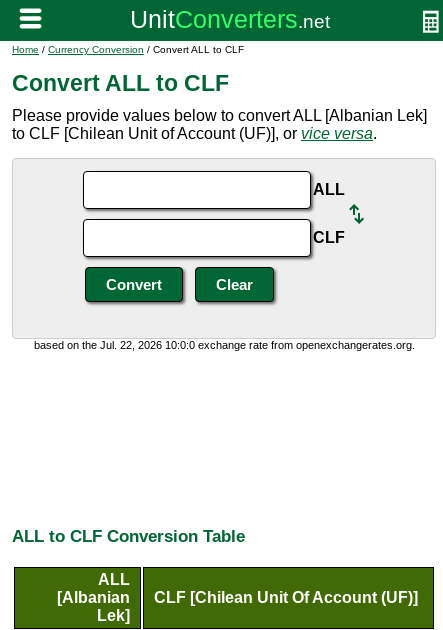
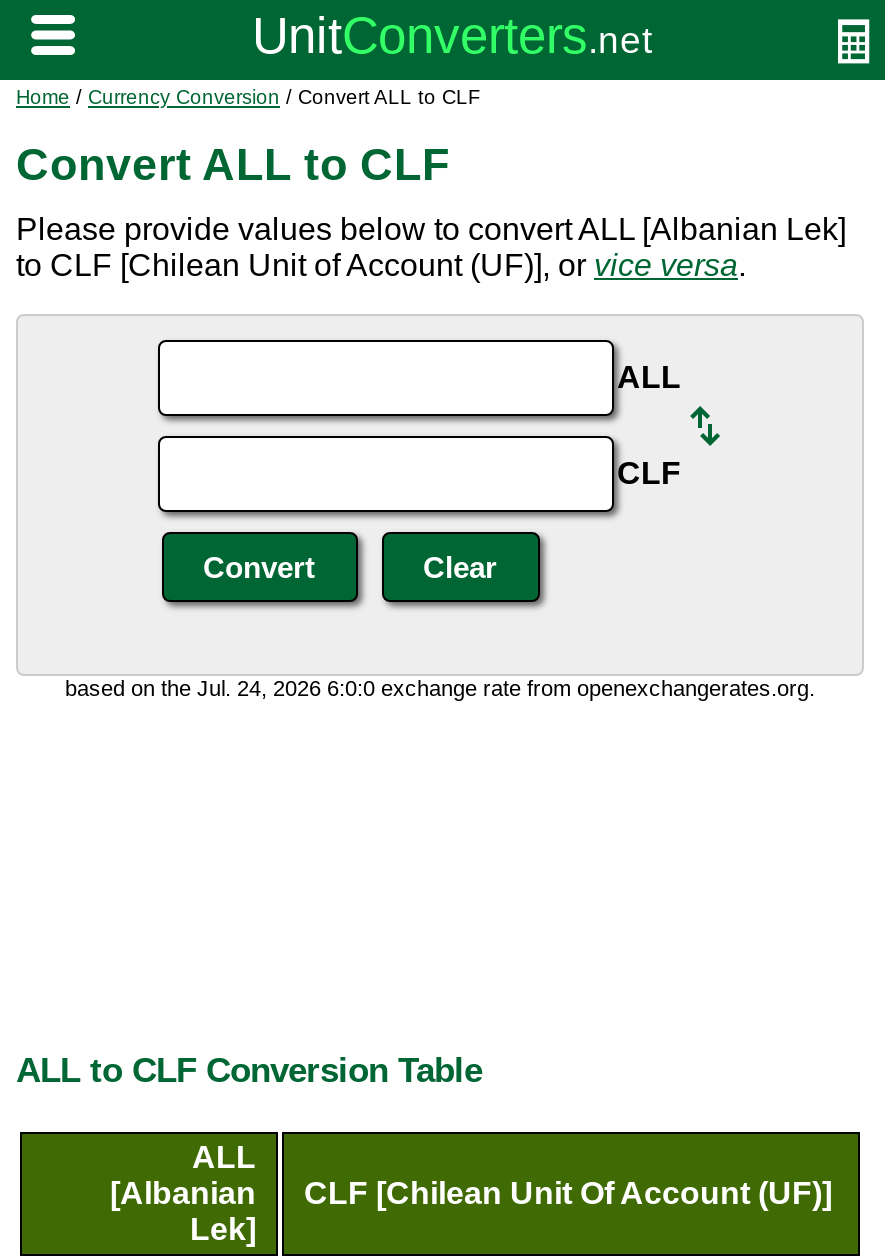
- based on the Jul. 22, 2026 10:0:0 exchange rate from openexchangerates.org.
+ based on the Jul. 24, 2026 6:0:0 exchange rate from openexchangerates.org.
